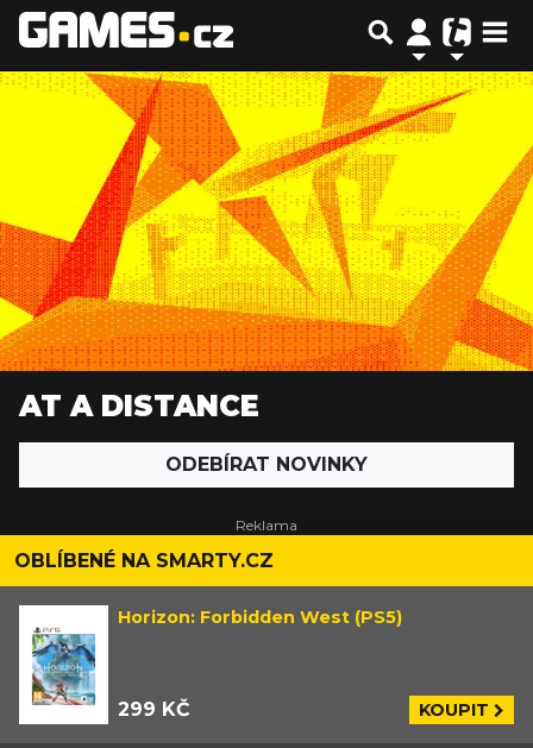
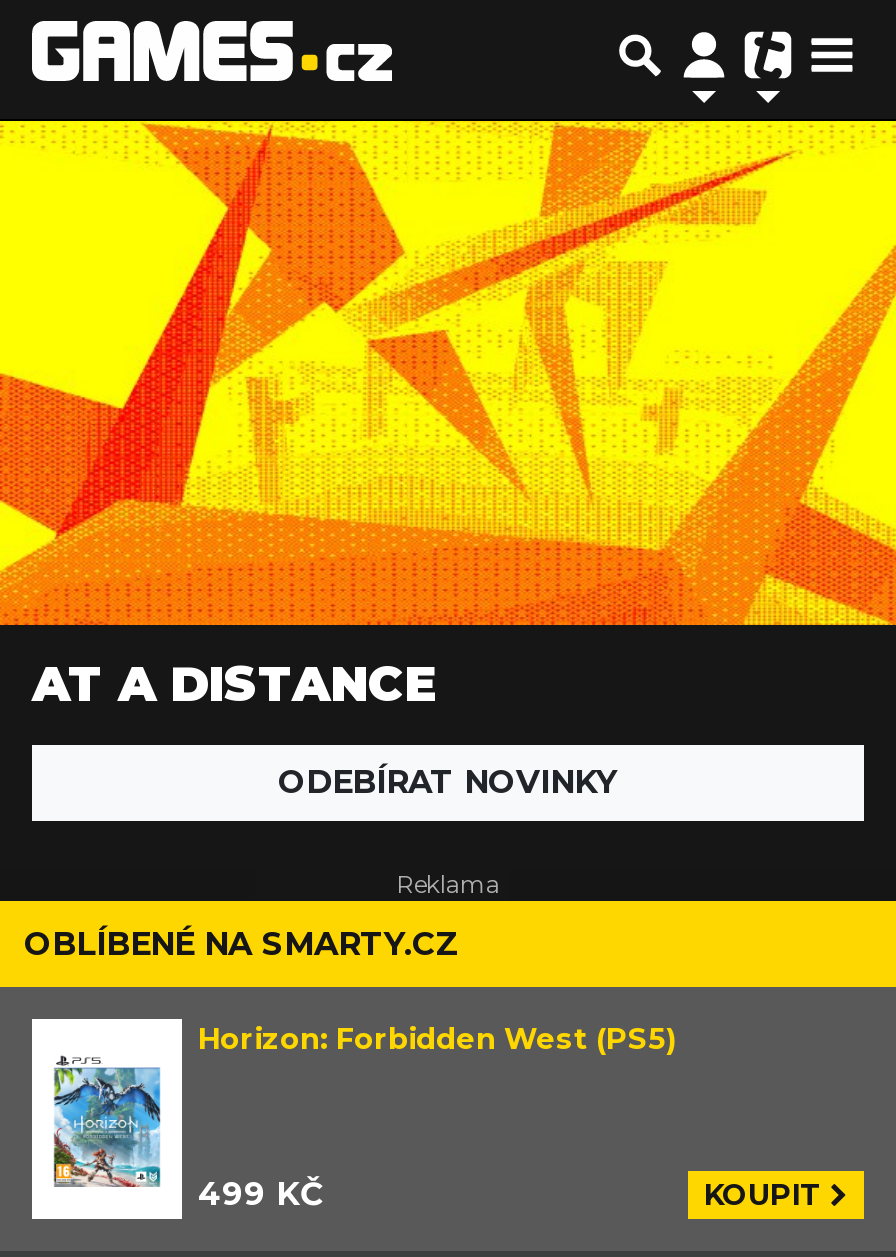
- 299 KČ
+ 499 KČ
